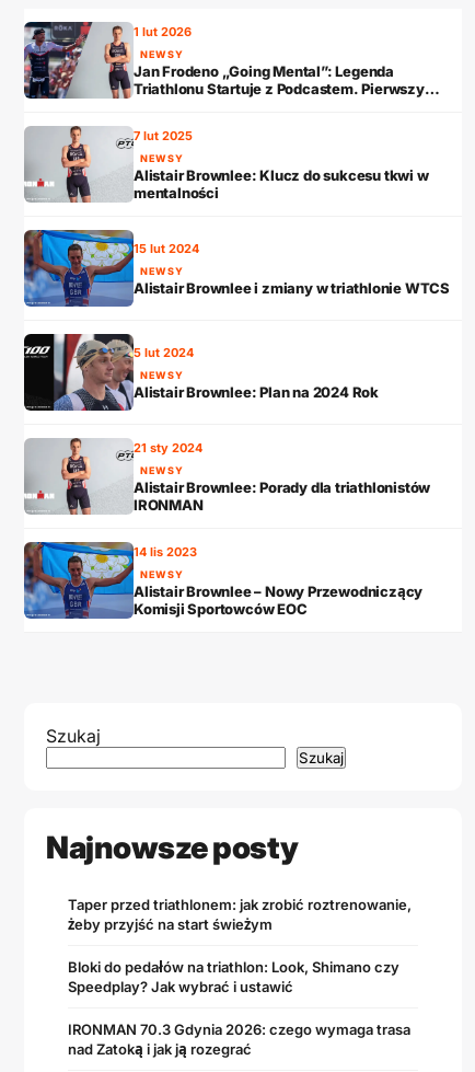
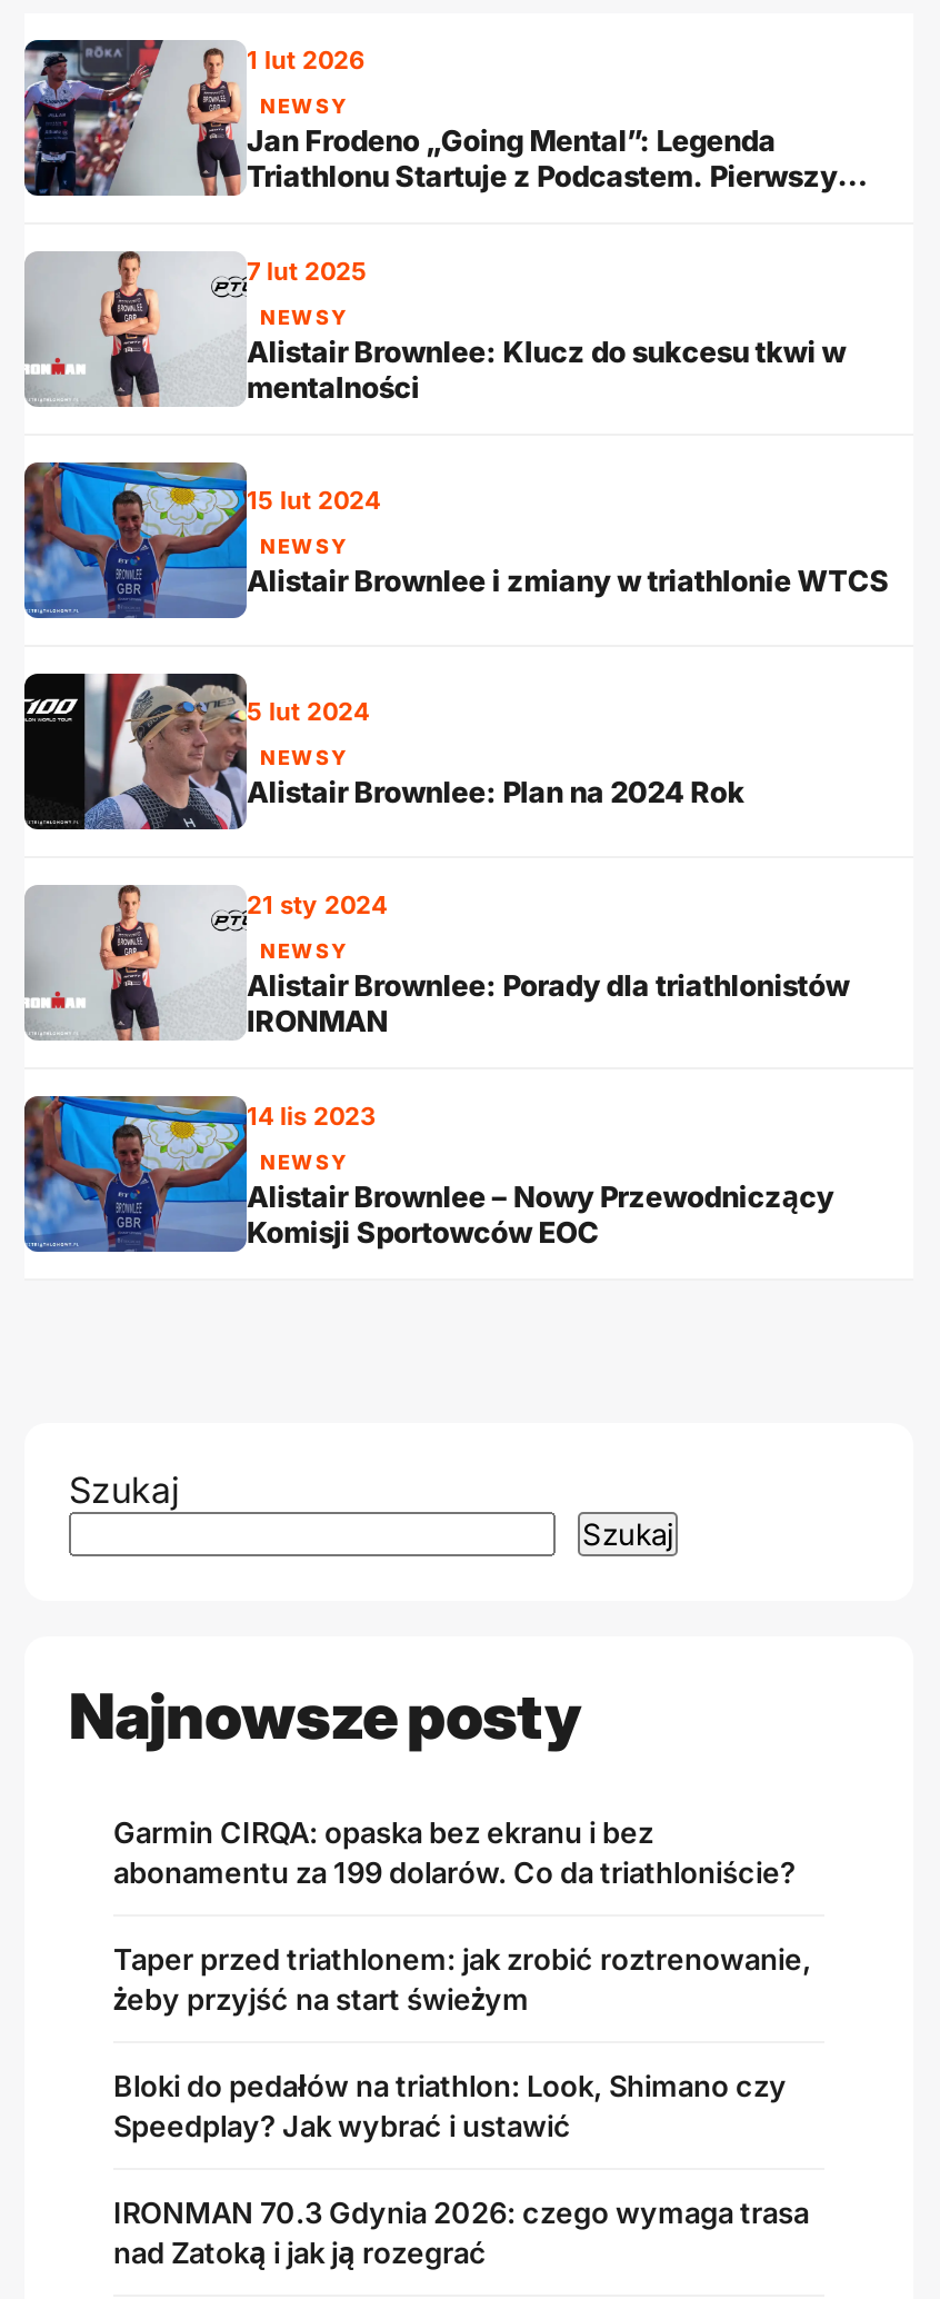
+ Garmin CIRQA: opaska bez ekranu i bez
+ abonamentu za 199 dolarów. Co da triathloniście?
